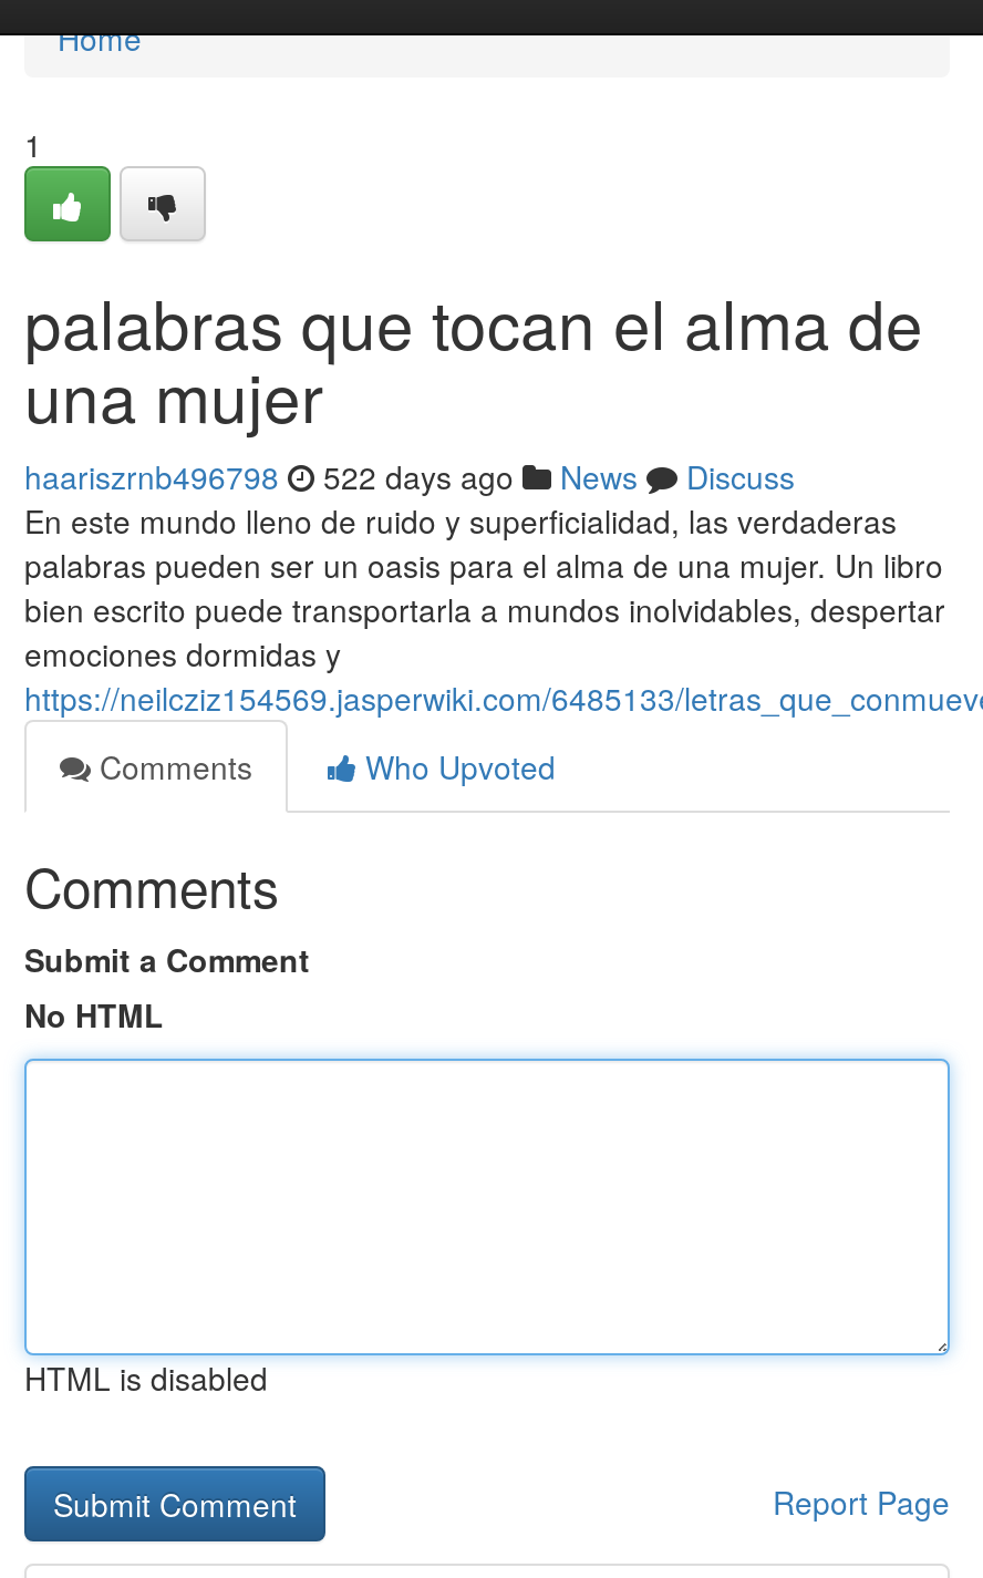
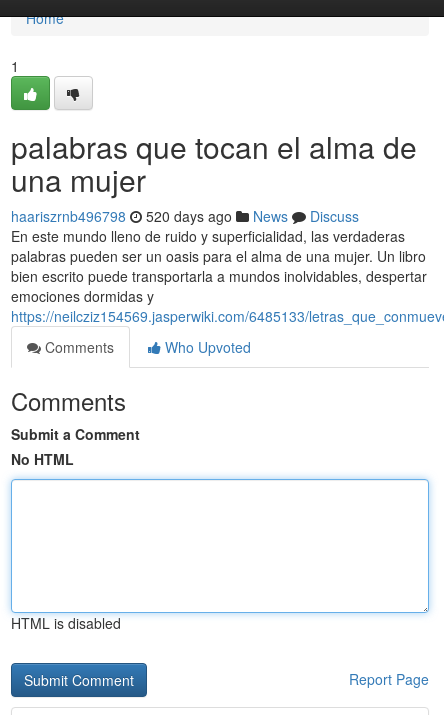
- haariszrnb496798 522 days ago News Discuss
+ haariszrnb496798 520 days ago News Discuss
